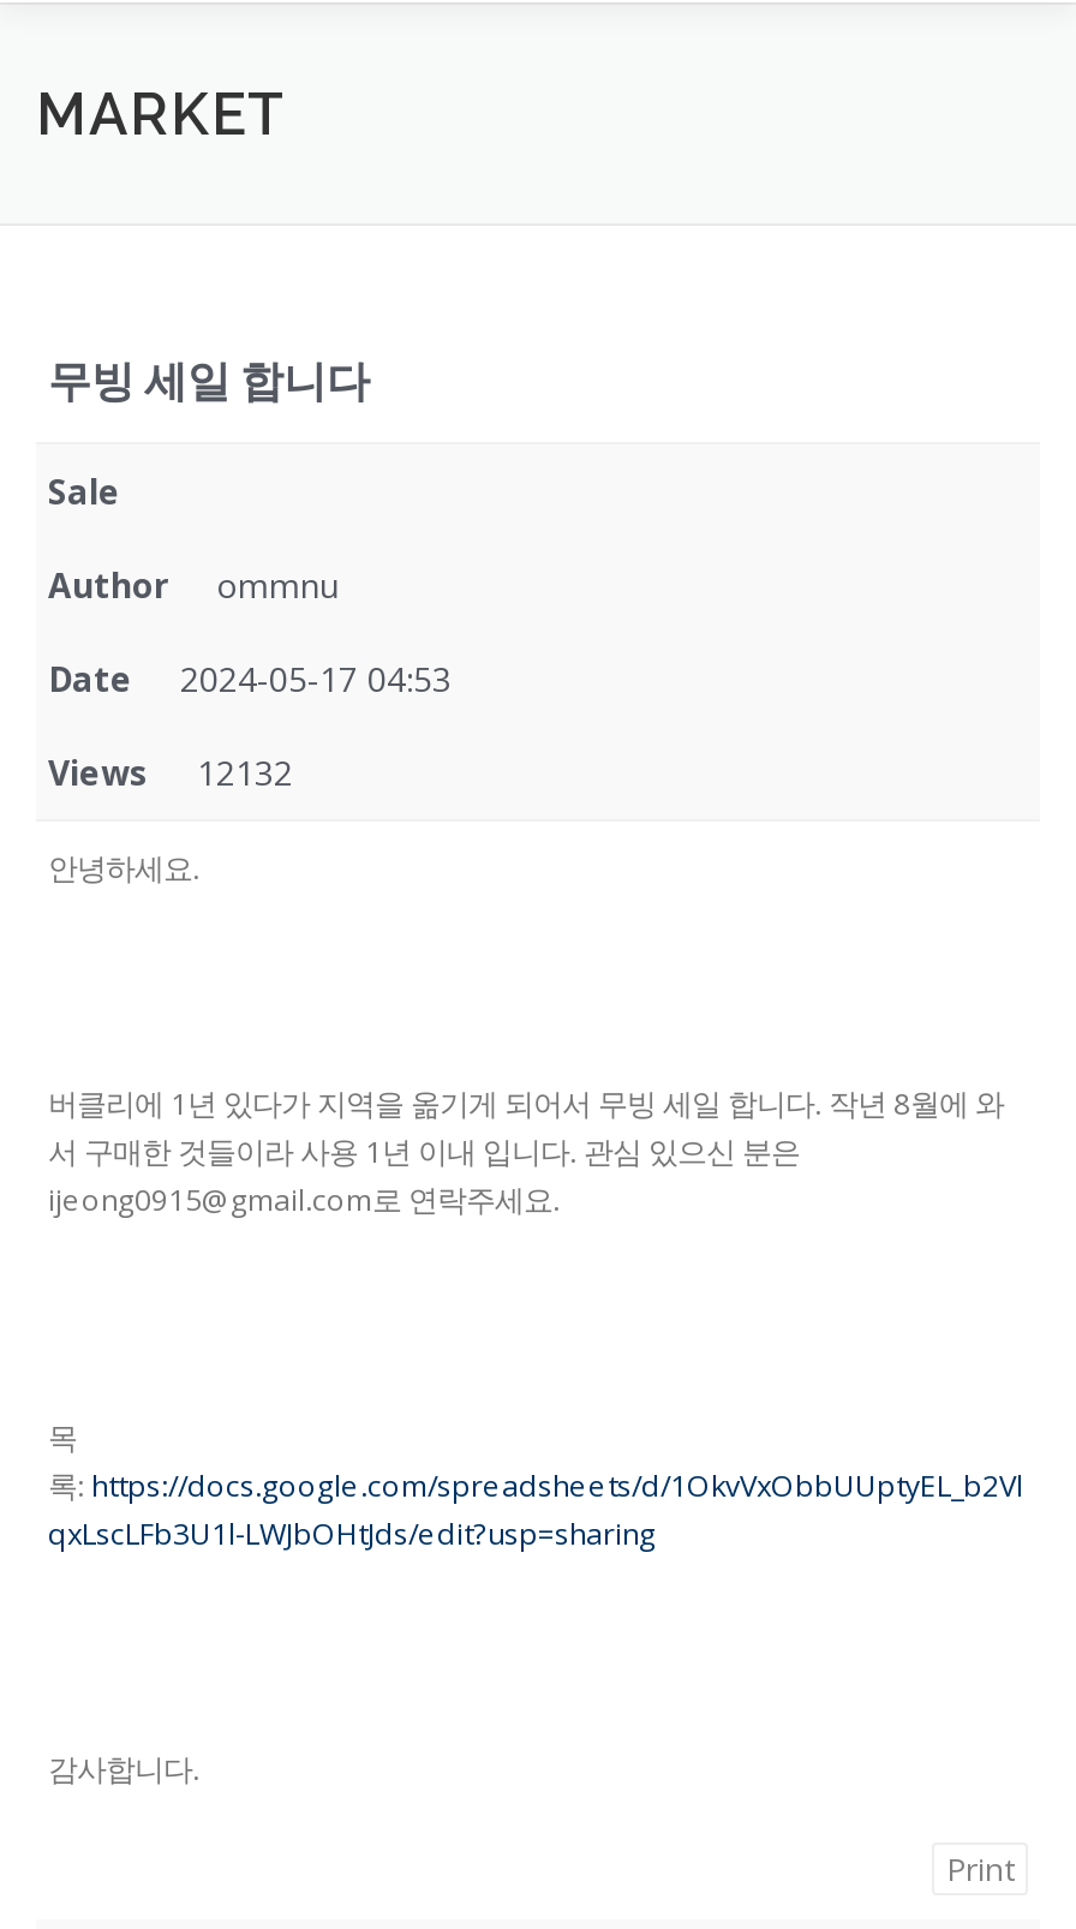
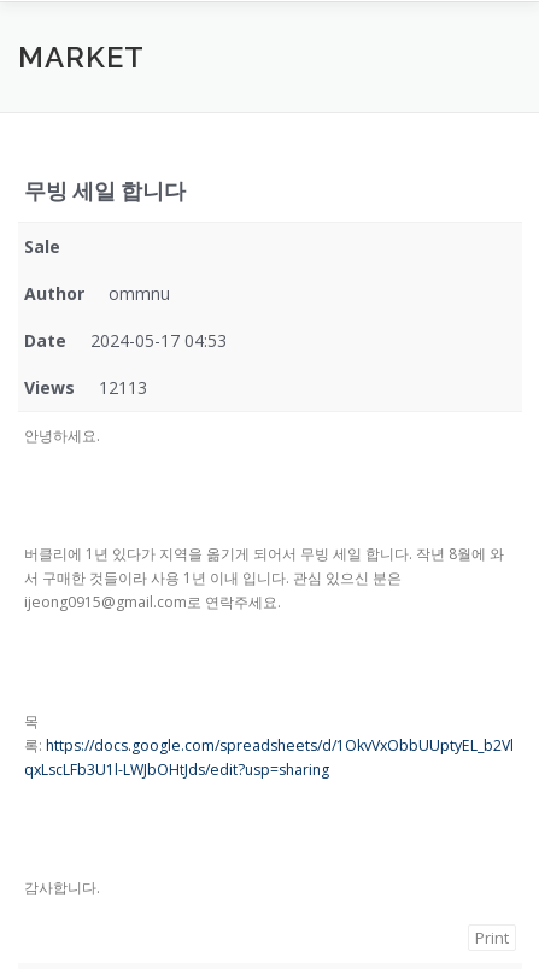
- Views 12132
+ Views 12113
